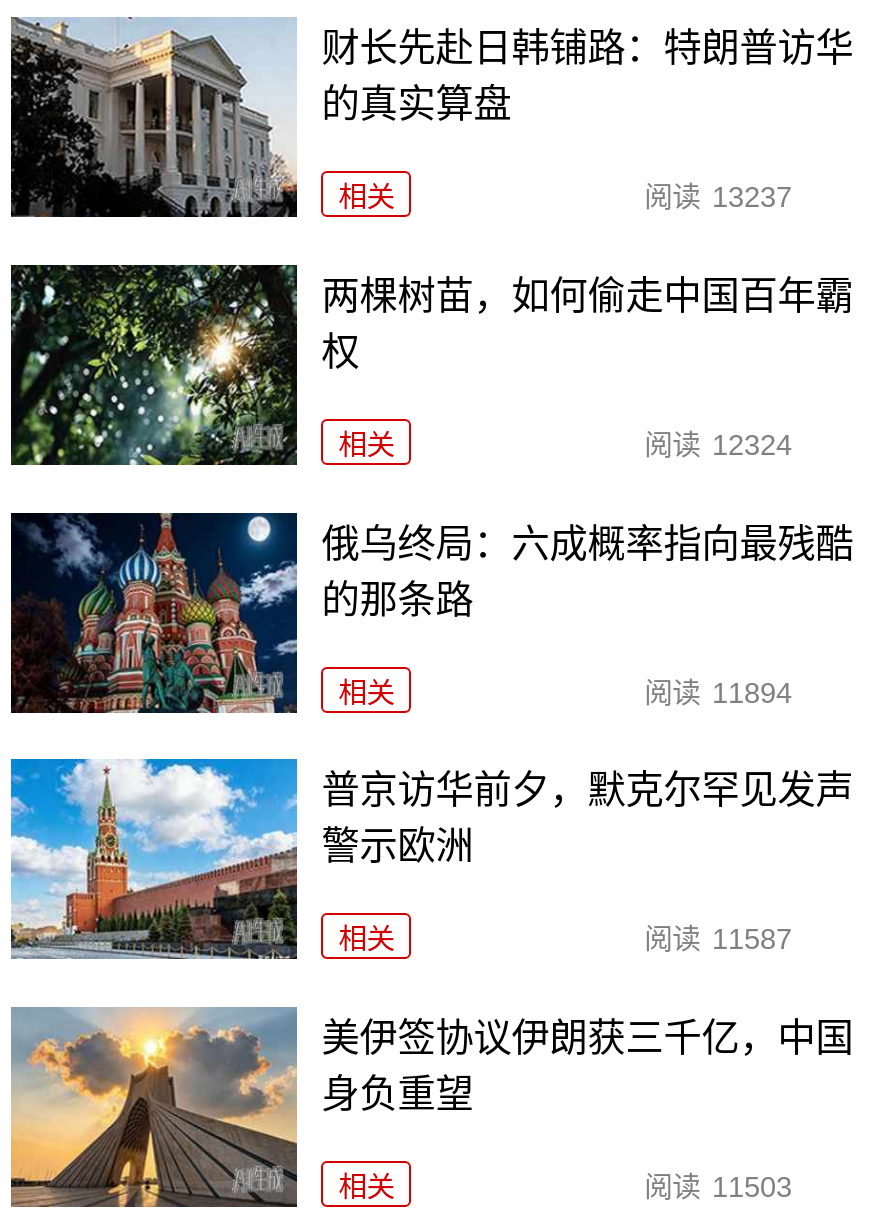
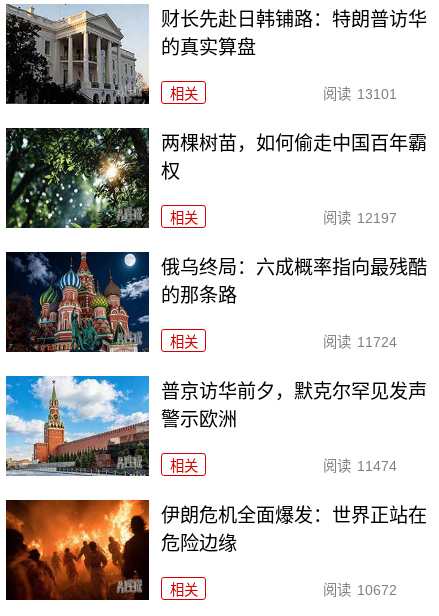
- 阅读 13237
+ 阅读 13101

- 阅读 12324
+ 阅读 12197

- 阅读 11894
+ 阅读 11724

- 阅读 11587
+ 阅读 11474

- [image]
- 美伊签协议伊朗获三千亿，中国
- 身负重望
+ [image]
+ 伊朗危机全面爆发：世界正站在
+ 危险边缘

- 阅读 11503
+ 阅读 10672
